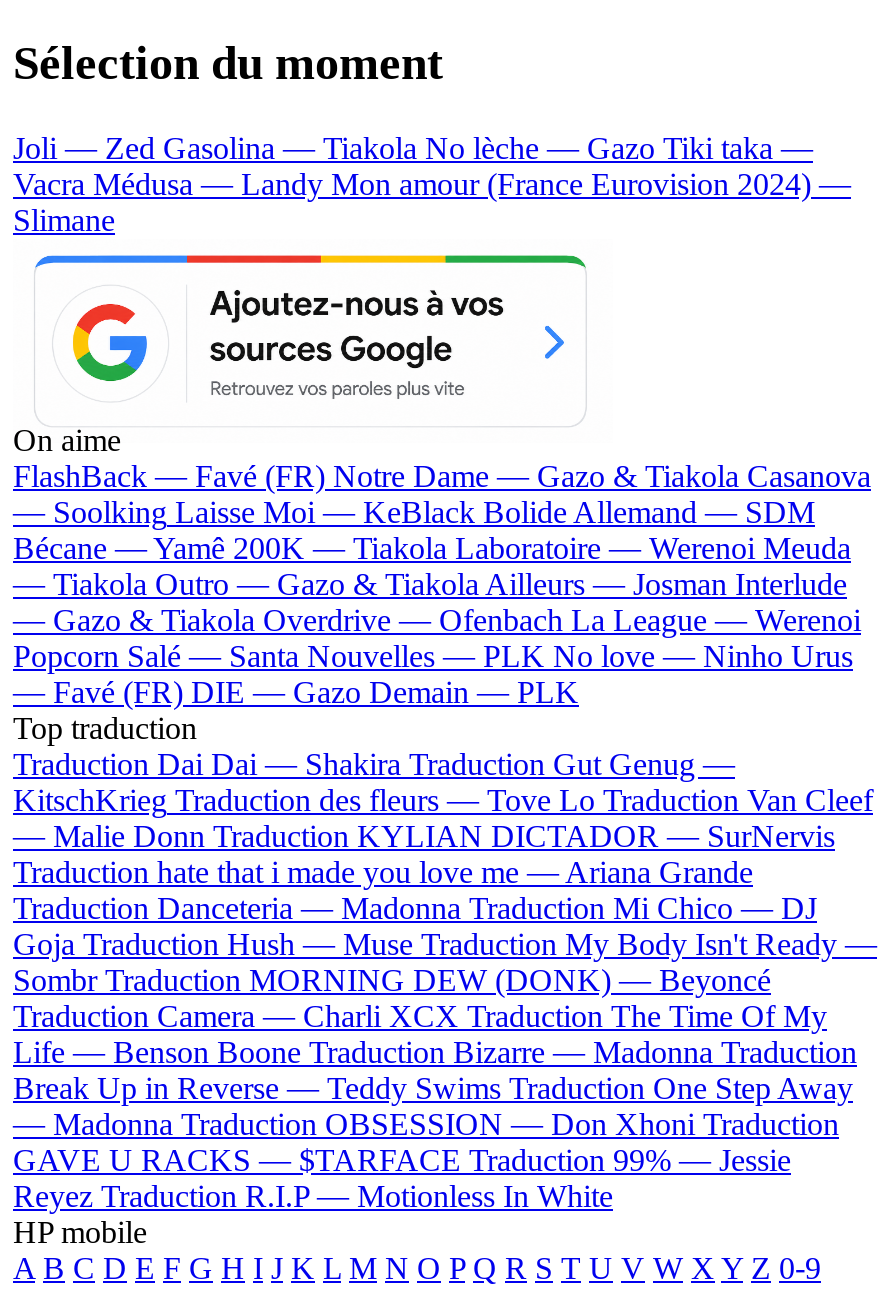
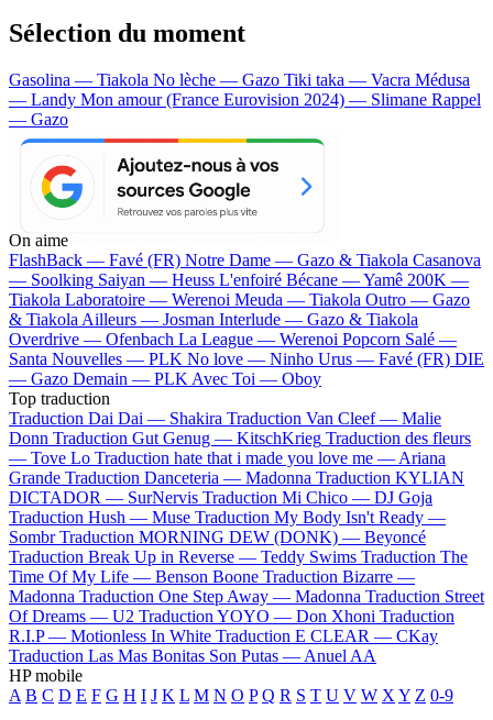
- Joli — Zed Gasolina — Tiakola No lèche — Gazo Tiki taka —
- Vacra Médusa — Landy Mon amour (France Eurovision 2024) —
- Slimane
+ Gasolina — Tiakola No lèche — Gazo Tiki taka — Vacra Médusa
+ — Landy Mon amour (France Eurovision 2024) — Slimane Rappel
+ — Gazo

- — Soolking Laisse Moi — KeBlack Bolide Allemand — SDM
- Bécane — Yamê 200K — Tiakola Laboratoire — Werenoi Meuda
- — Tiakola Outro — Gazo & Tiakola Ailleurs — Josman Interlude
- — Gazo & Tiakola Overdrive — Ofenbach La League — Werenoi
- Popcorn Salé — Santa Nouvelles — PLK No love — Ninho Urus
- —Favé (FR) DIE — Gazo Demain — PLK
+ — Soolking Saiyan — Heuss L'enfoiré Bécane — Yamê 200K —
+ Tiakola Laboratoire — Werenoi Meuda — Tiakola Outro — Gazo
+ & Tiakola Ailleurs — Josman Interlude — Gazo & Tiakola
+ Overdrive — Ofenbach La League — Werenoi Popcorn Salé —
+ Santa Nouvelles — PLK No love — Ninho Urus — Favé (FR) DIE
+ — Gazo Demain — PLK Avec Toi — Oboy

- Traduction Dai Dai — Shakira Traduction Gut Genug —
- KitschKrieg Traduction des fleurs — Tove Lo Traduction Van Cleef
- — Malie Donn Traduction KYLIAN DICTADOR — SurNervis
- Traduction hate that i made you love me — Ariana Grande
- Traduction Danceteria — Madonna Traduction Mi Chico — DJ
- Goja Traduction Hush — Muse Traduction My Body Isn't Ready —
+ Traduction Dai Dai — Shakira Traduction Van Cleef — Malie
+ Donn Traduction Gut Genug — KitschKrieg Traduction des fleurs
+ — Tove Lo Traduction hate that i made you love me — Ariana
+ Grande Traduction Danceteria — Madonna Traduction KYLIAN
+ DICTADOR — SurNervis Traduction Mi Chico — DJ Goja
+ Traduction Hush — Muse Traduction My Body Isn't Ready —

- Traduction Camera — Charli XCX Traduction The Time Of My
- Life — Benson Boone Traduction Bizarre — Madonna Traduction
- Break Up in Reverse — Teddy Swims Traduction One Step Away
- — Madonna Traduction OBSESSION — Don Xhoni Traduction
- GAVE U RACKS — $TARFACE Traduction 99% — Jessie
- Reyez Traduction R.I.P — Motionless In White
+ Traduction Break Up in Reverse — Teddy Swims Traduction The
+ Time Of My Life — Benson Boone Traduction Bizarre —
+ Madonna Traduction One Step Away — Madonna Traduction Street
+ Of Dreams — U2 Traduction YOYO — Don Xhoni Traduction
+ R.I.P — Motionless In White Traduction E CLEAR — CKay
+ Traduction Las Mas Bonitas Son Putas — Anuel AA
